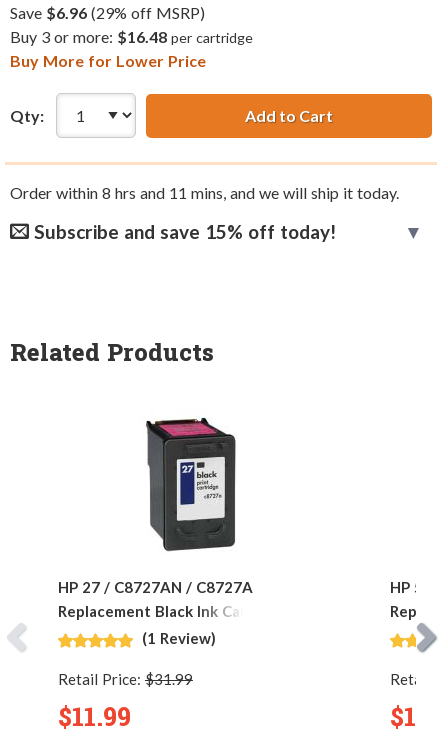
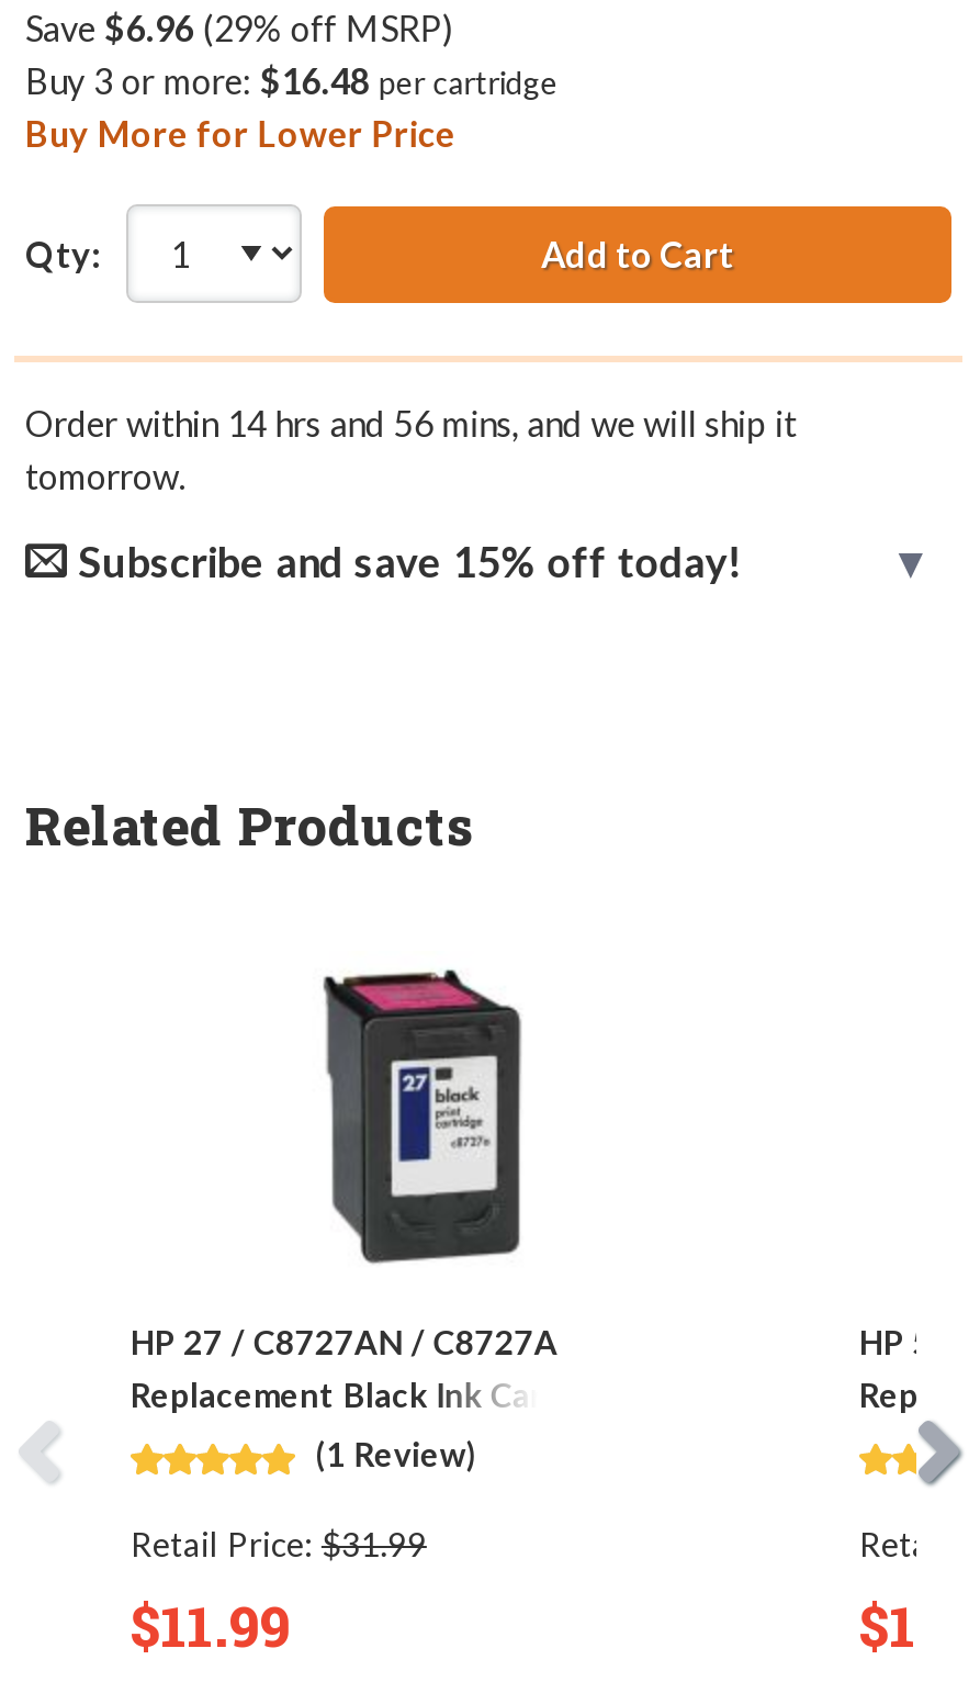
- Order within 8 hrs and 11 mins, and we will ship it today.
+ Order within 14 hrs and 56 mins, and we will ship it
+ tomorrow.
